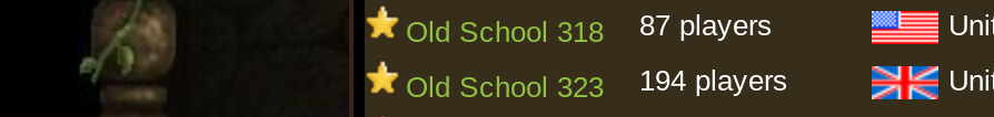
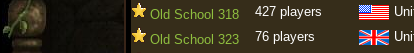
- Old School 318 87 players
+ Old School 318 427 players

- Old School 323 194 players
+ Old School 323 76 players
